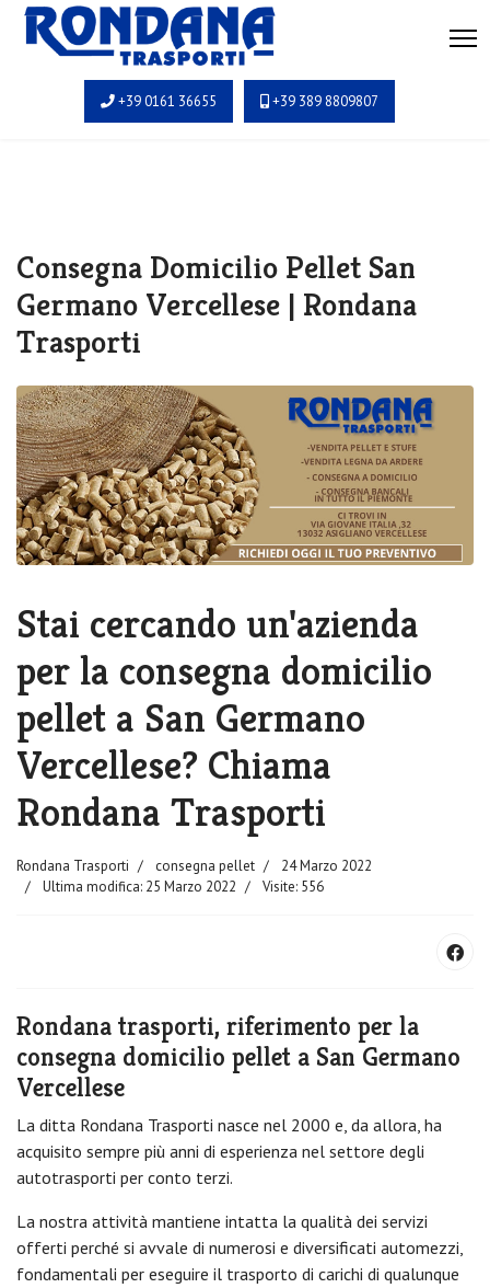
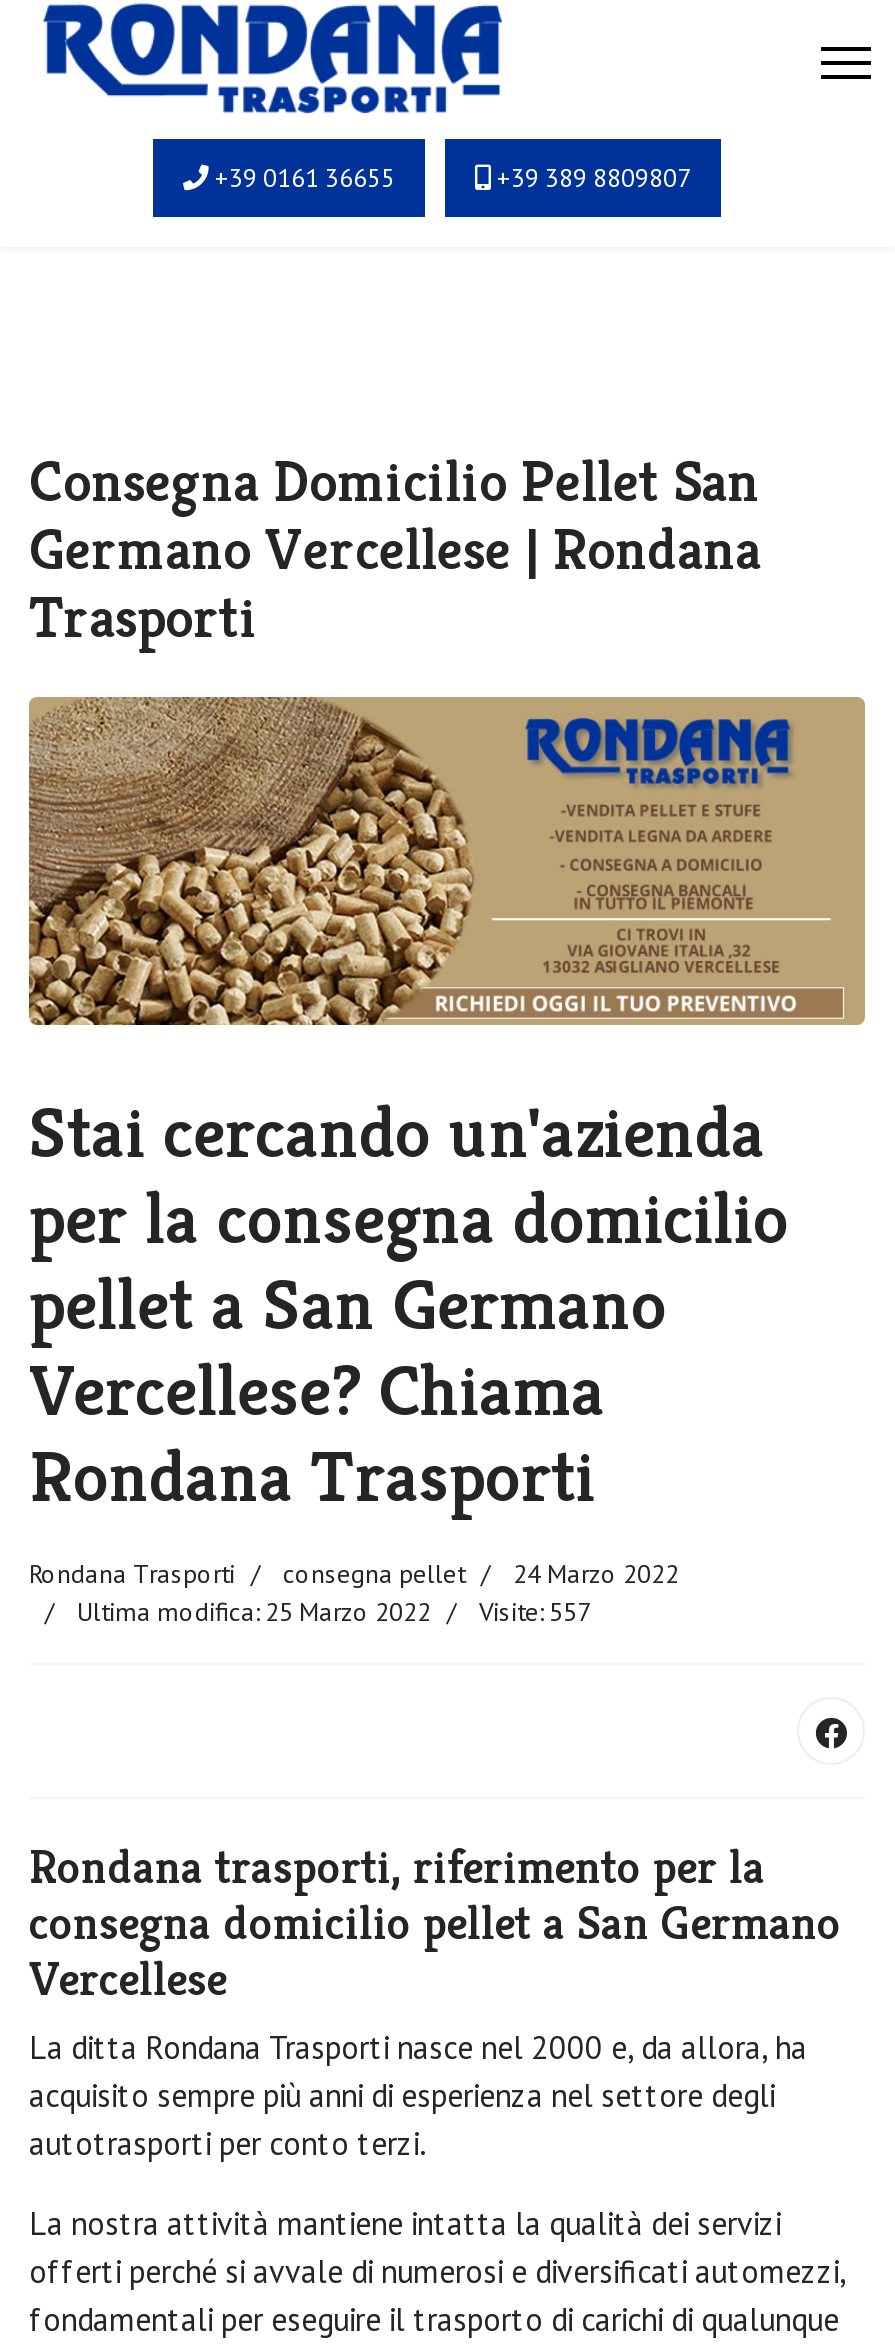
- Ultima modifica: 25 Marzo 2022 Visite: 556
+ Ultima modifica: 25 Marzo 2022 Visite: 557
